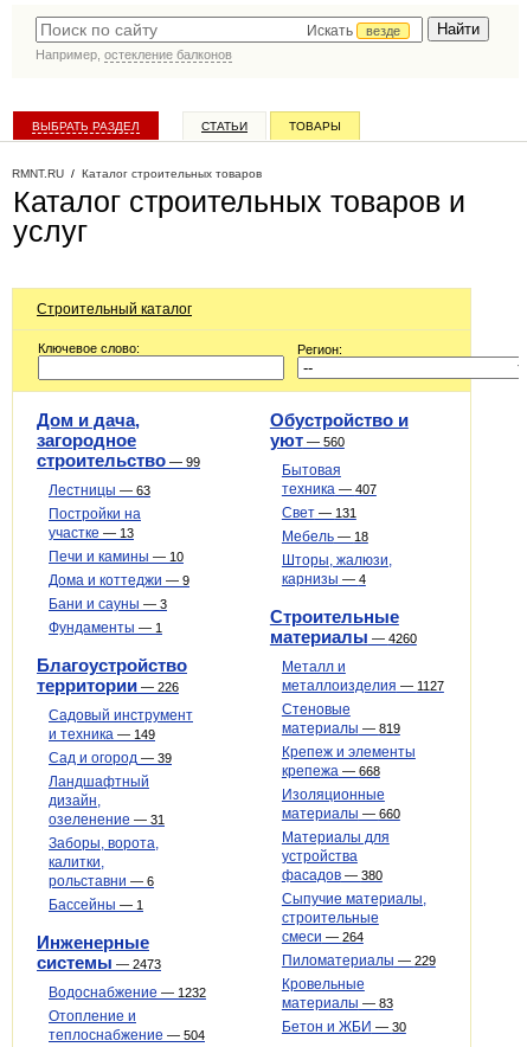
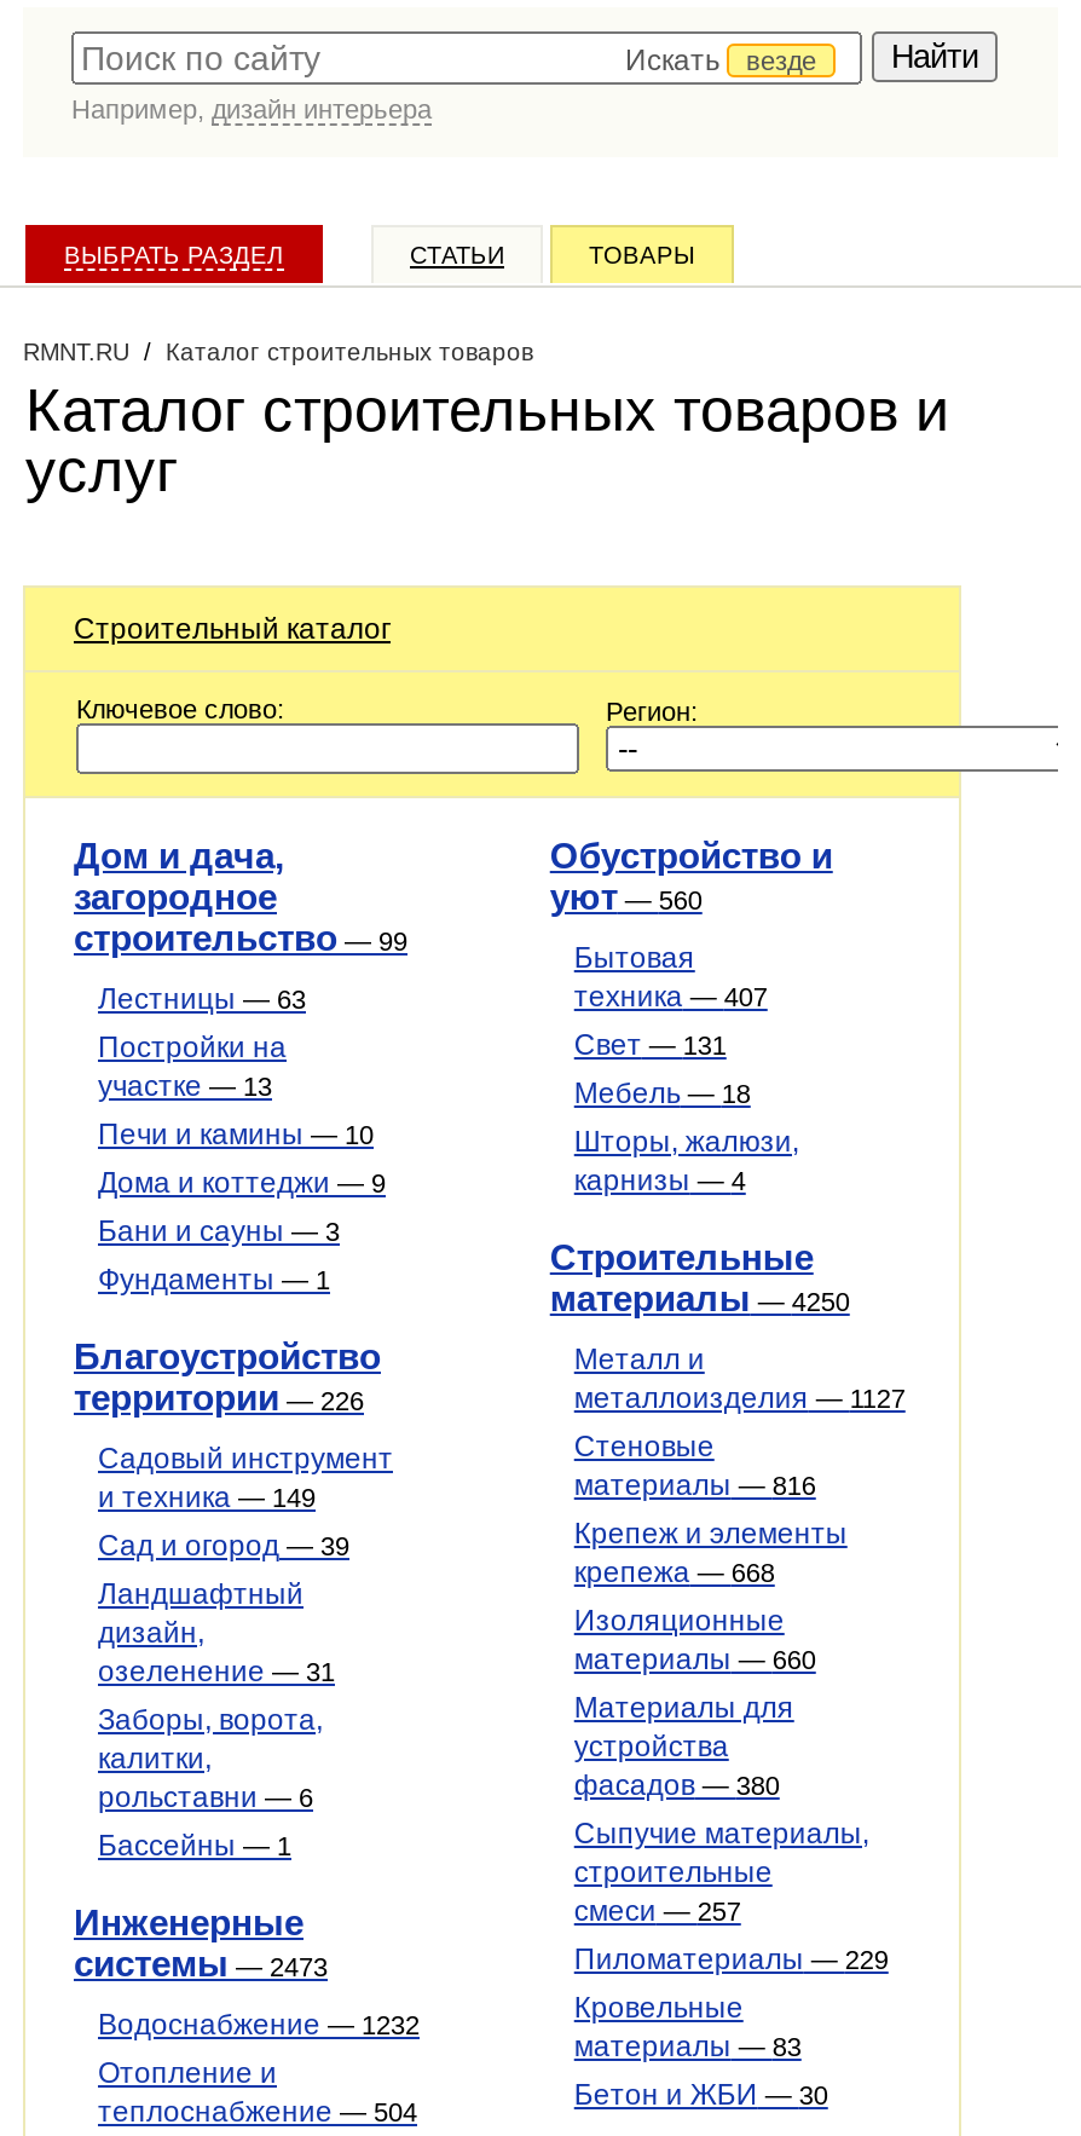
- Например, остекление балконов
+ Например, дизайн интерьера

- материалы — 4260
+ материалы — 4250

- материалы — 819
+ материалы — 816

- смеси — 264
+ смеси — 257
